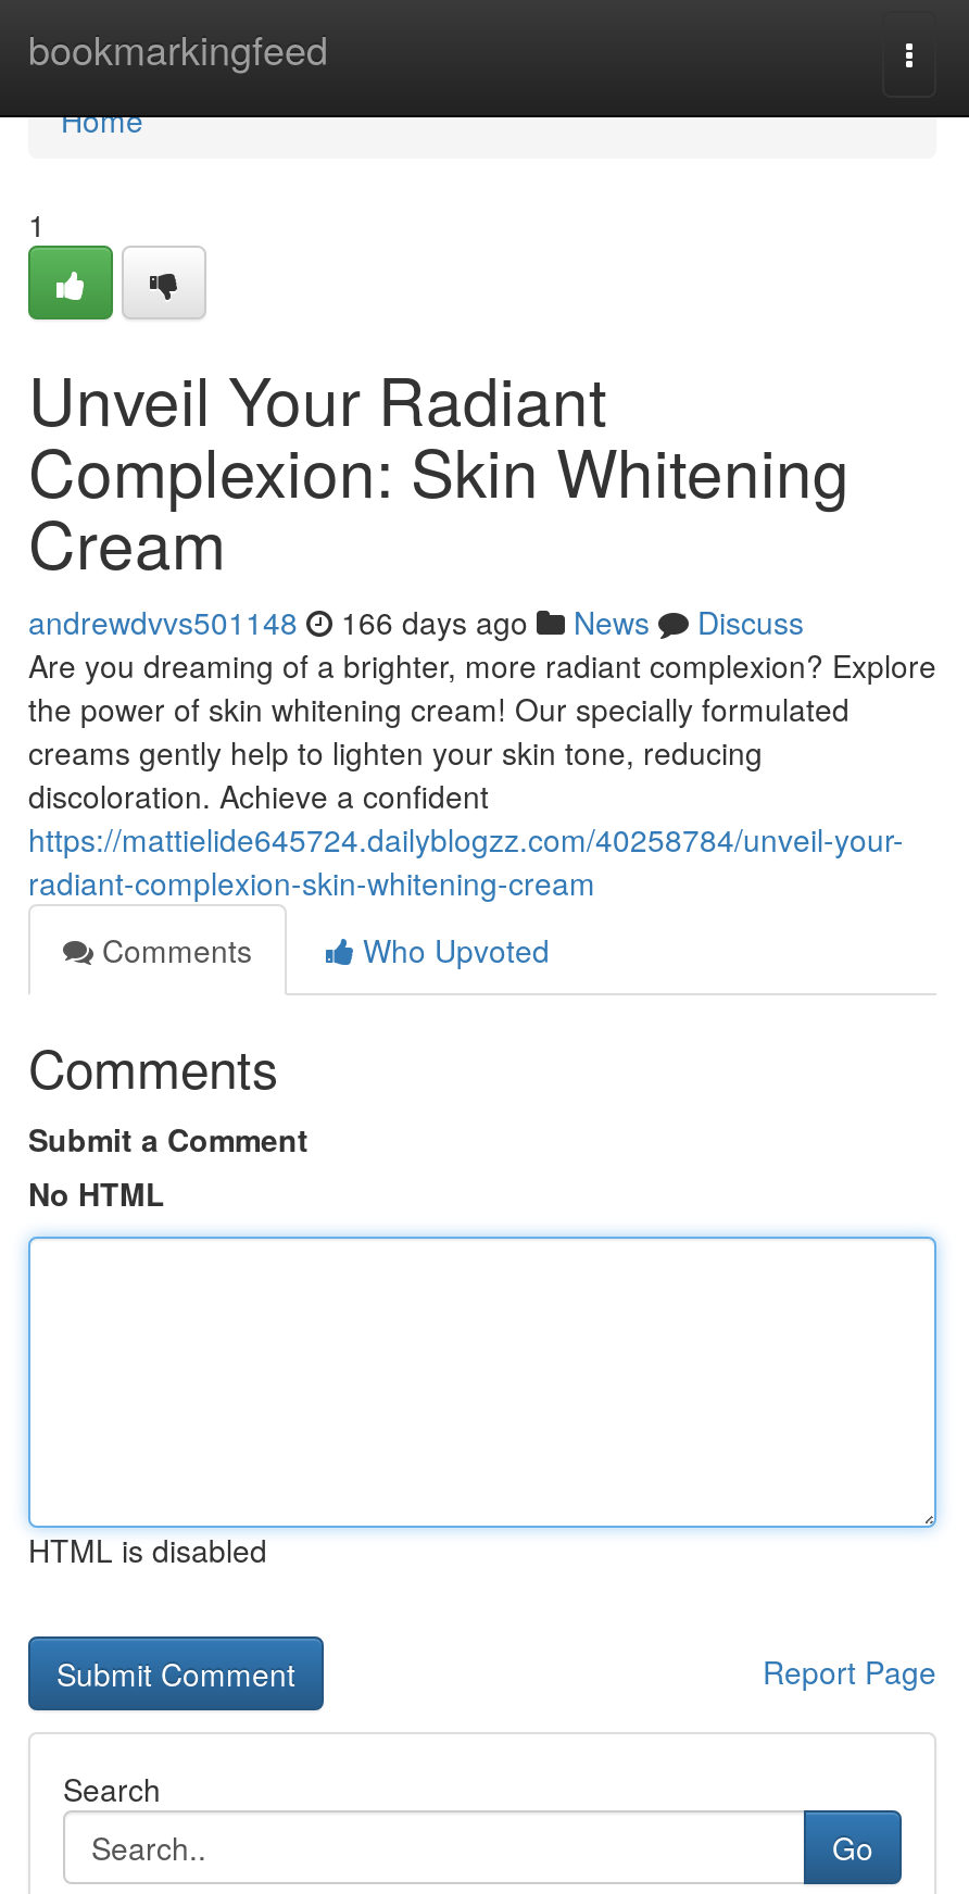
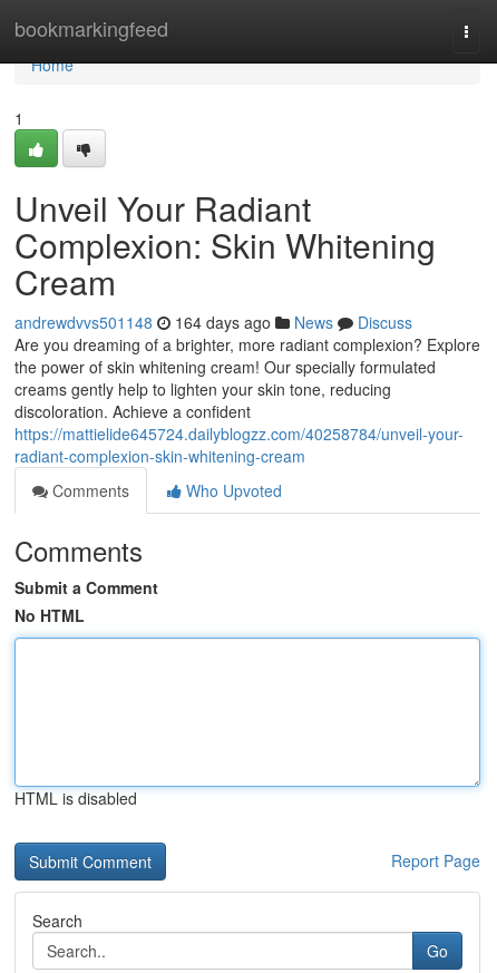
- andrewdvvs501148 166 days ago News Discuss
+ andrewdvvs501148 164 days ago News Discuss
